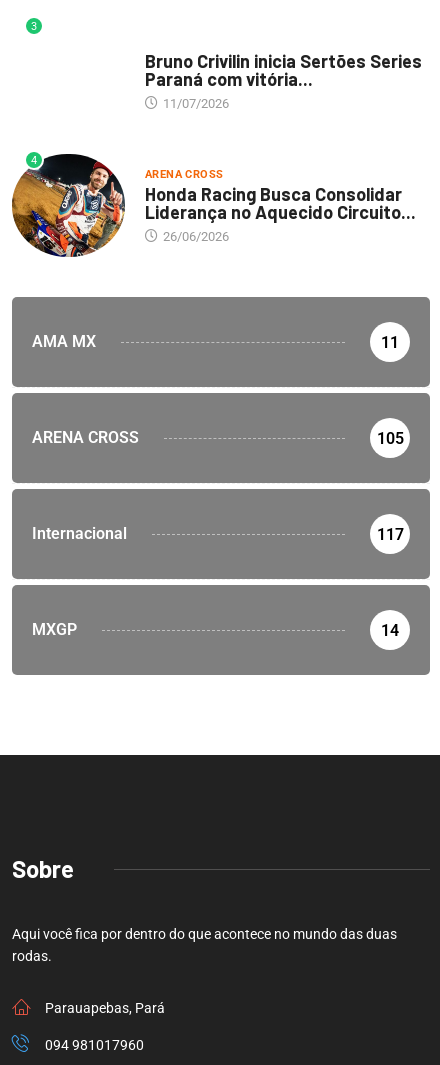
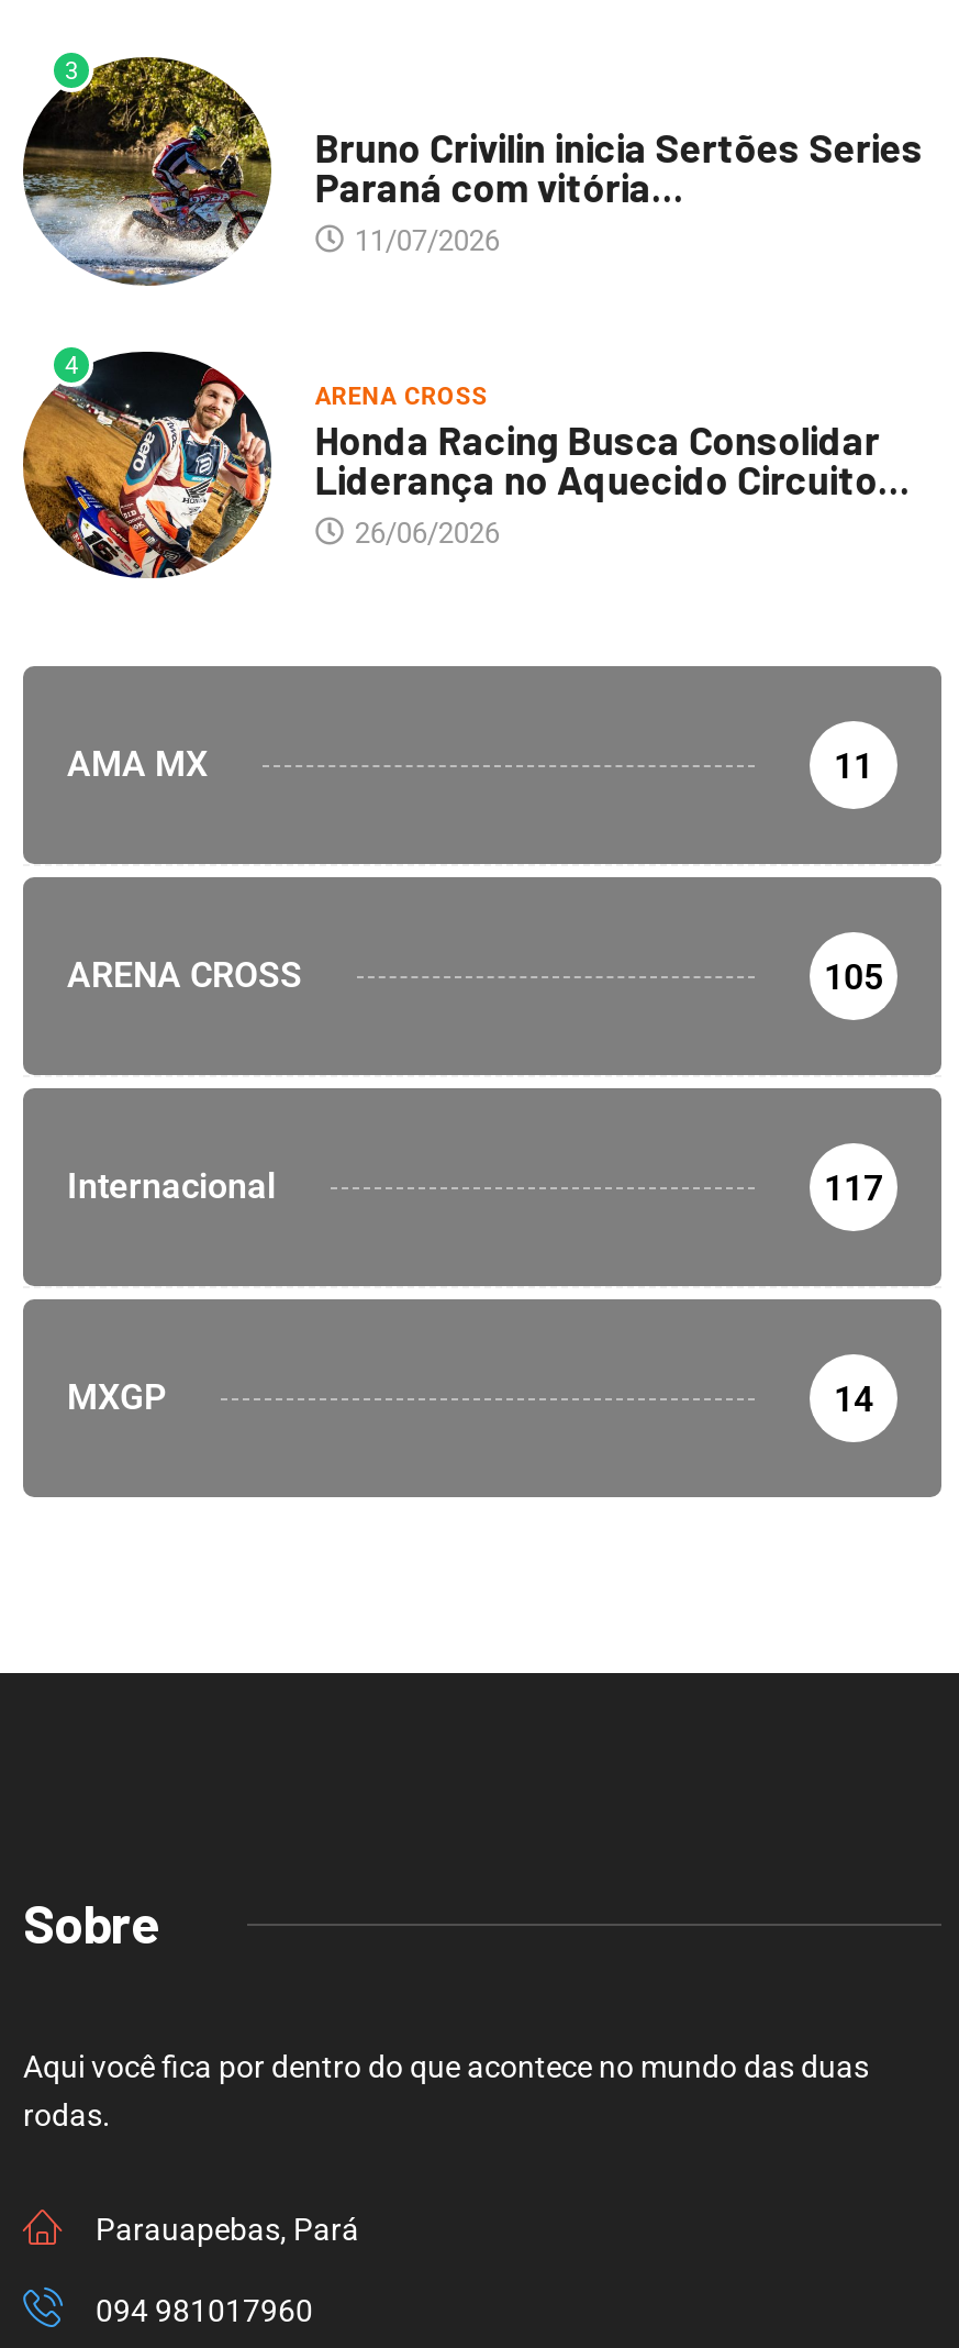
+ [image]
